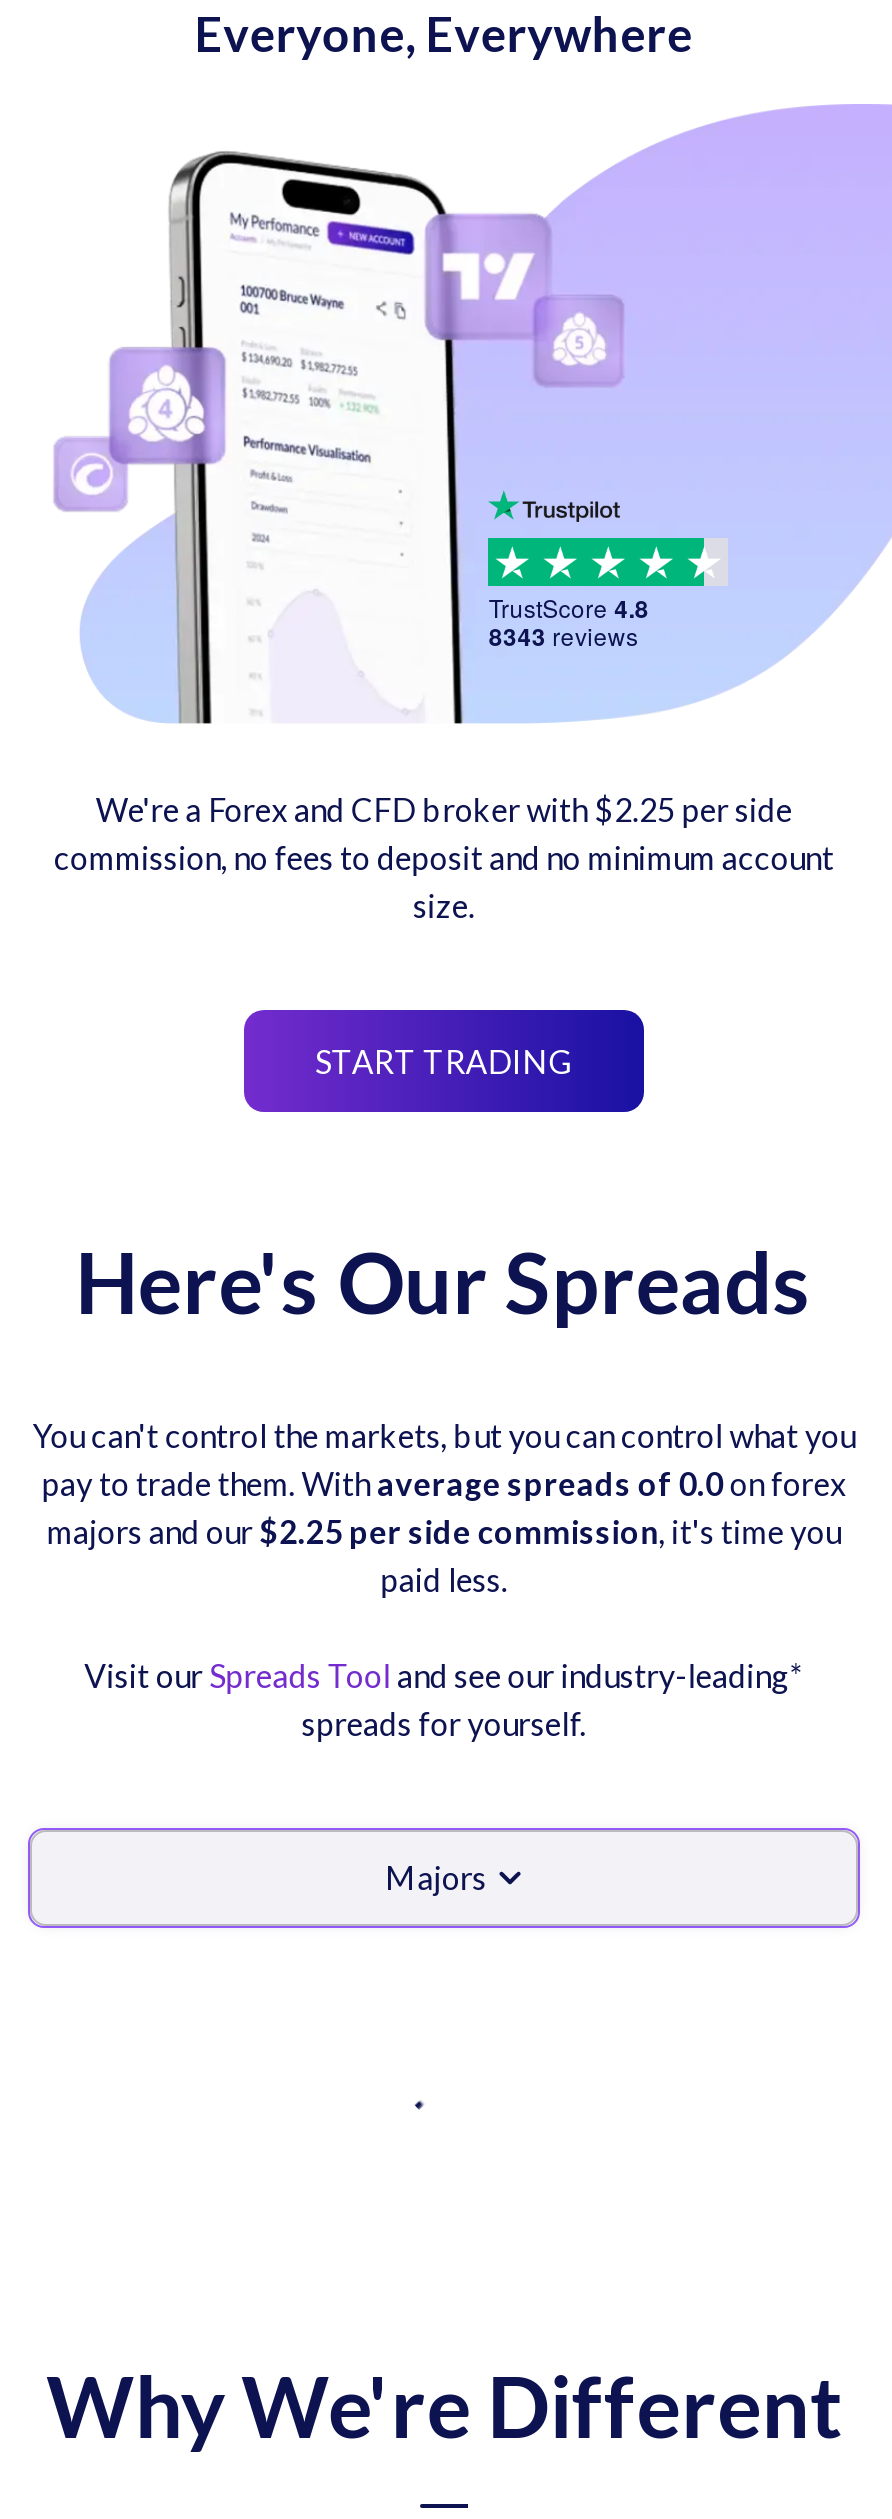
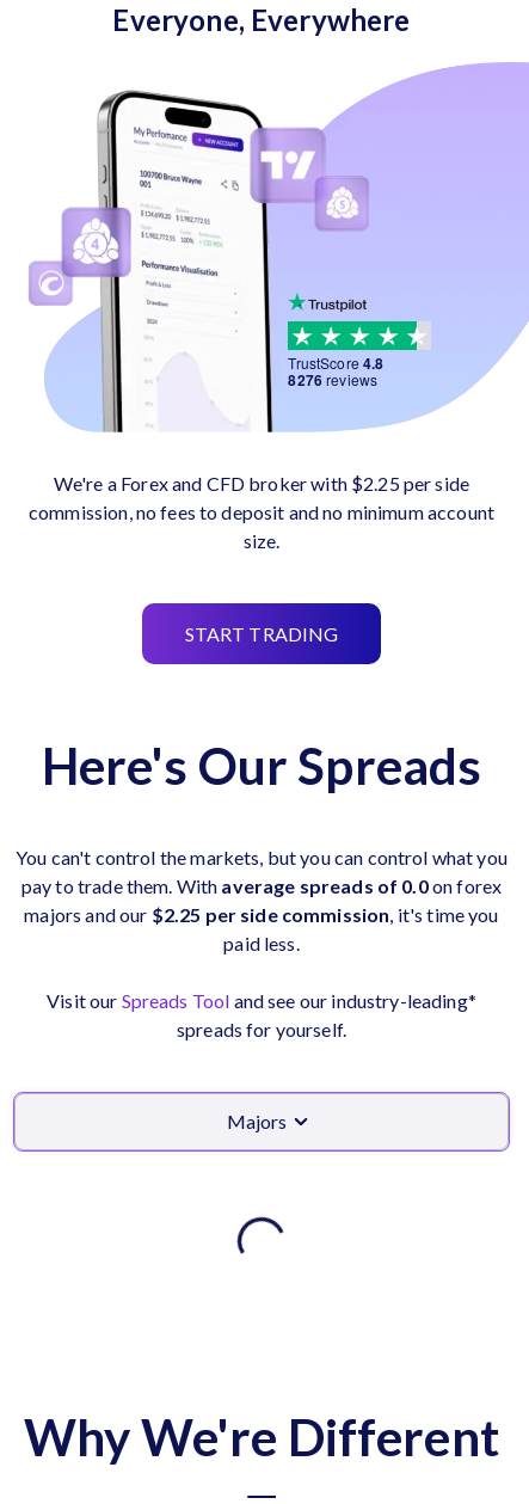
- 8343 reviews
+ 8276 reviews

+ [image]
